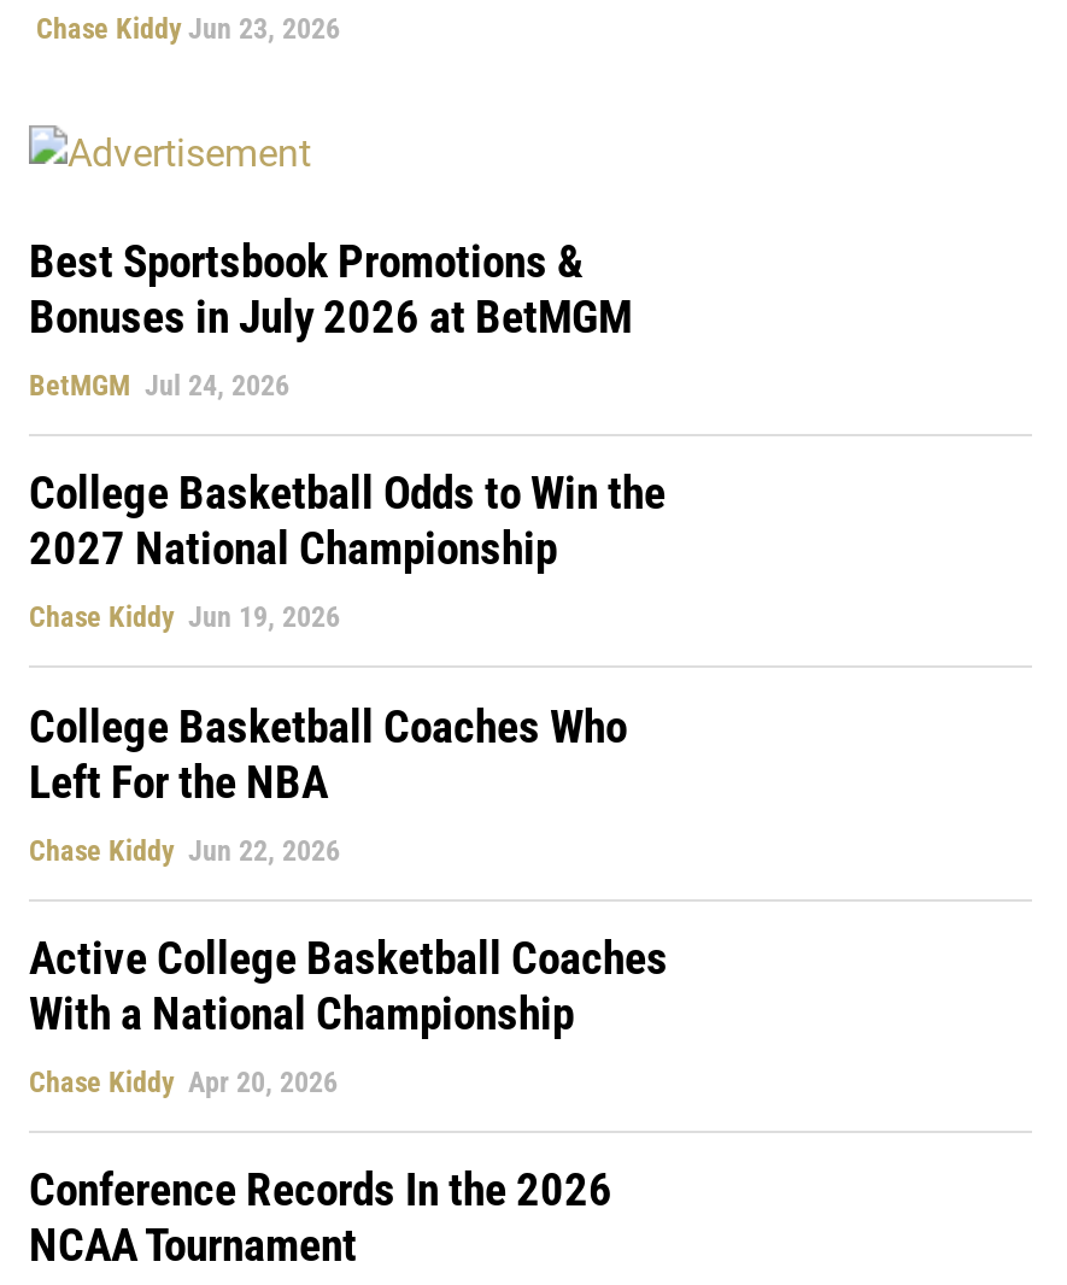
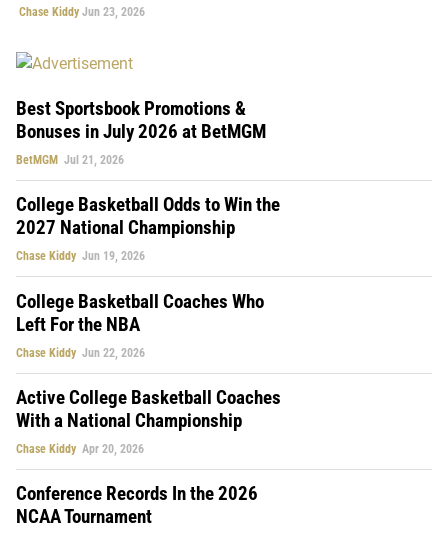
- BetMGM Jul 24, 2026
+ BetMGM Jul 21, 2026
